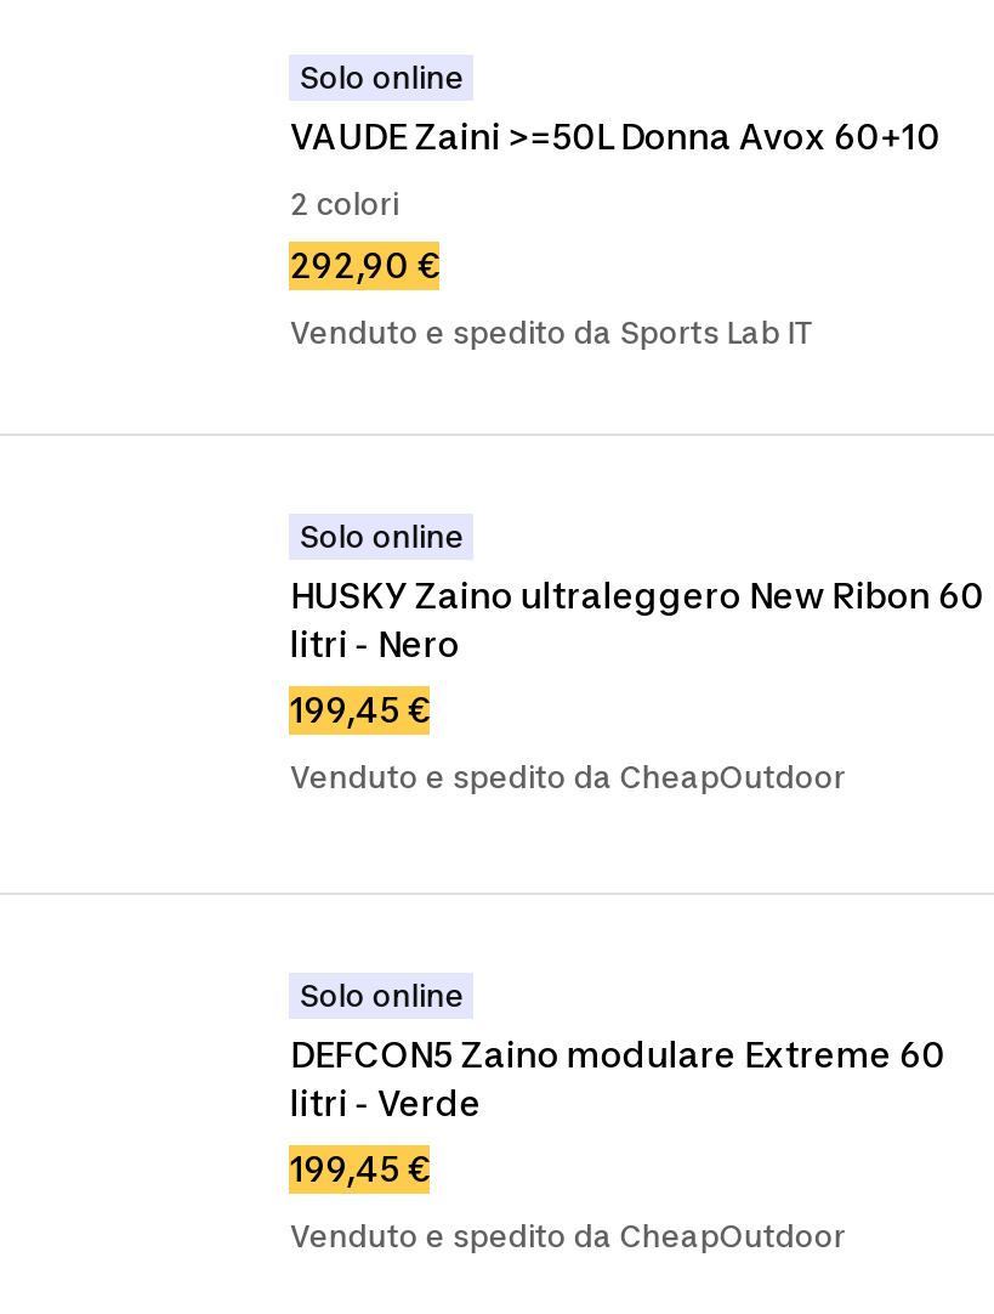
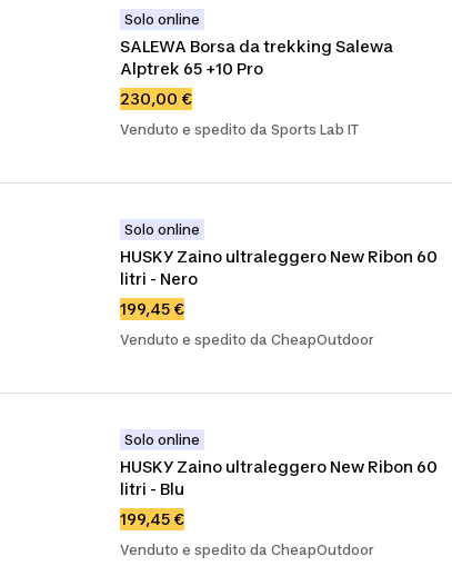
- VAUDE Zaini >=50L Donna Avox 60+10
- 2 colori
- 292,90 €
+ SALEWA Borsa da trekking Salewa
+ Alptrek 65 +10 Pro
+ 230,00 €

- DEFCON5 Zaino modulare Extreme 60
- litri - Verde
+ HUSKY Zaino ultraleggero New Ribon 60
+ litri - Blu
